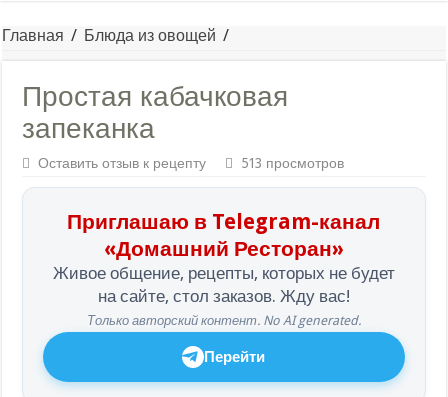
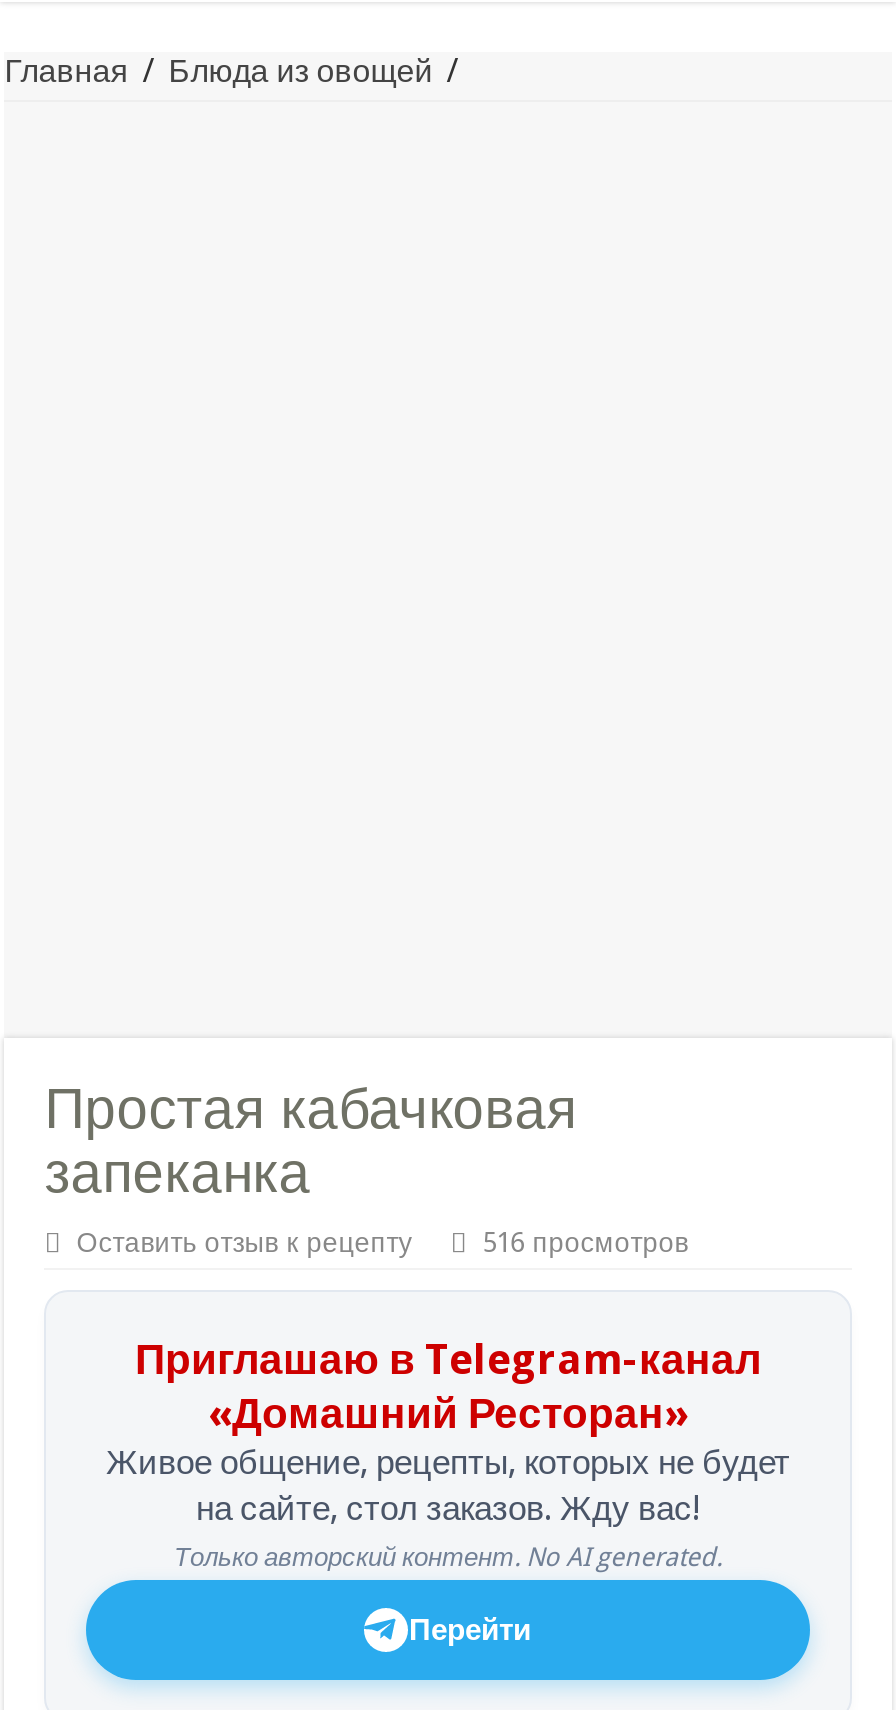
- 513 просмотров
+ 516 просмотров
